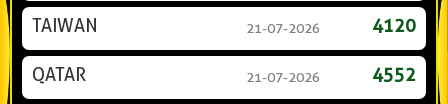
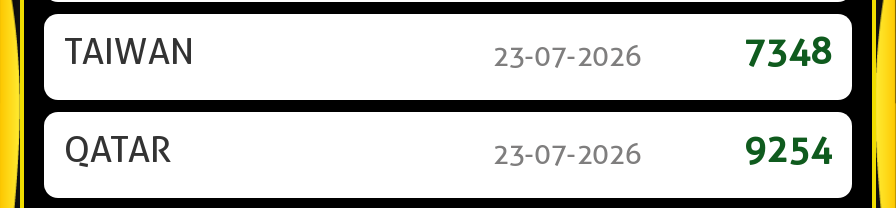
- 21-07-2026
+ 23-07-2026

- 4120
+ 7348

- 21-07-2026
+ 23-07-2026

- 4552
+ 9254
